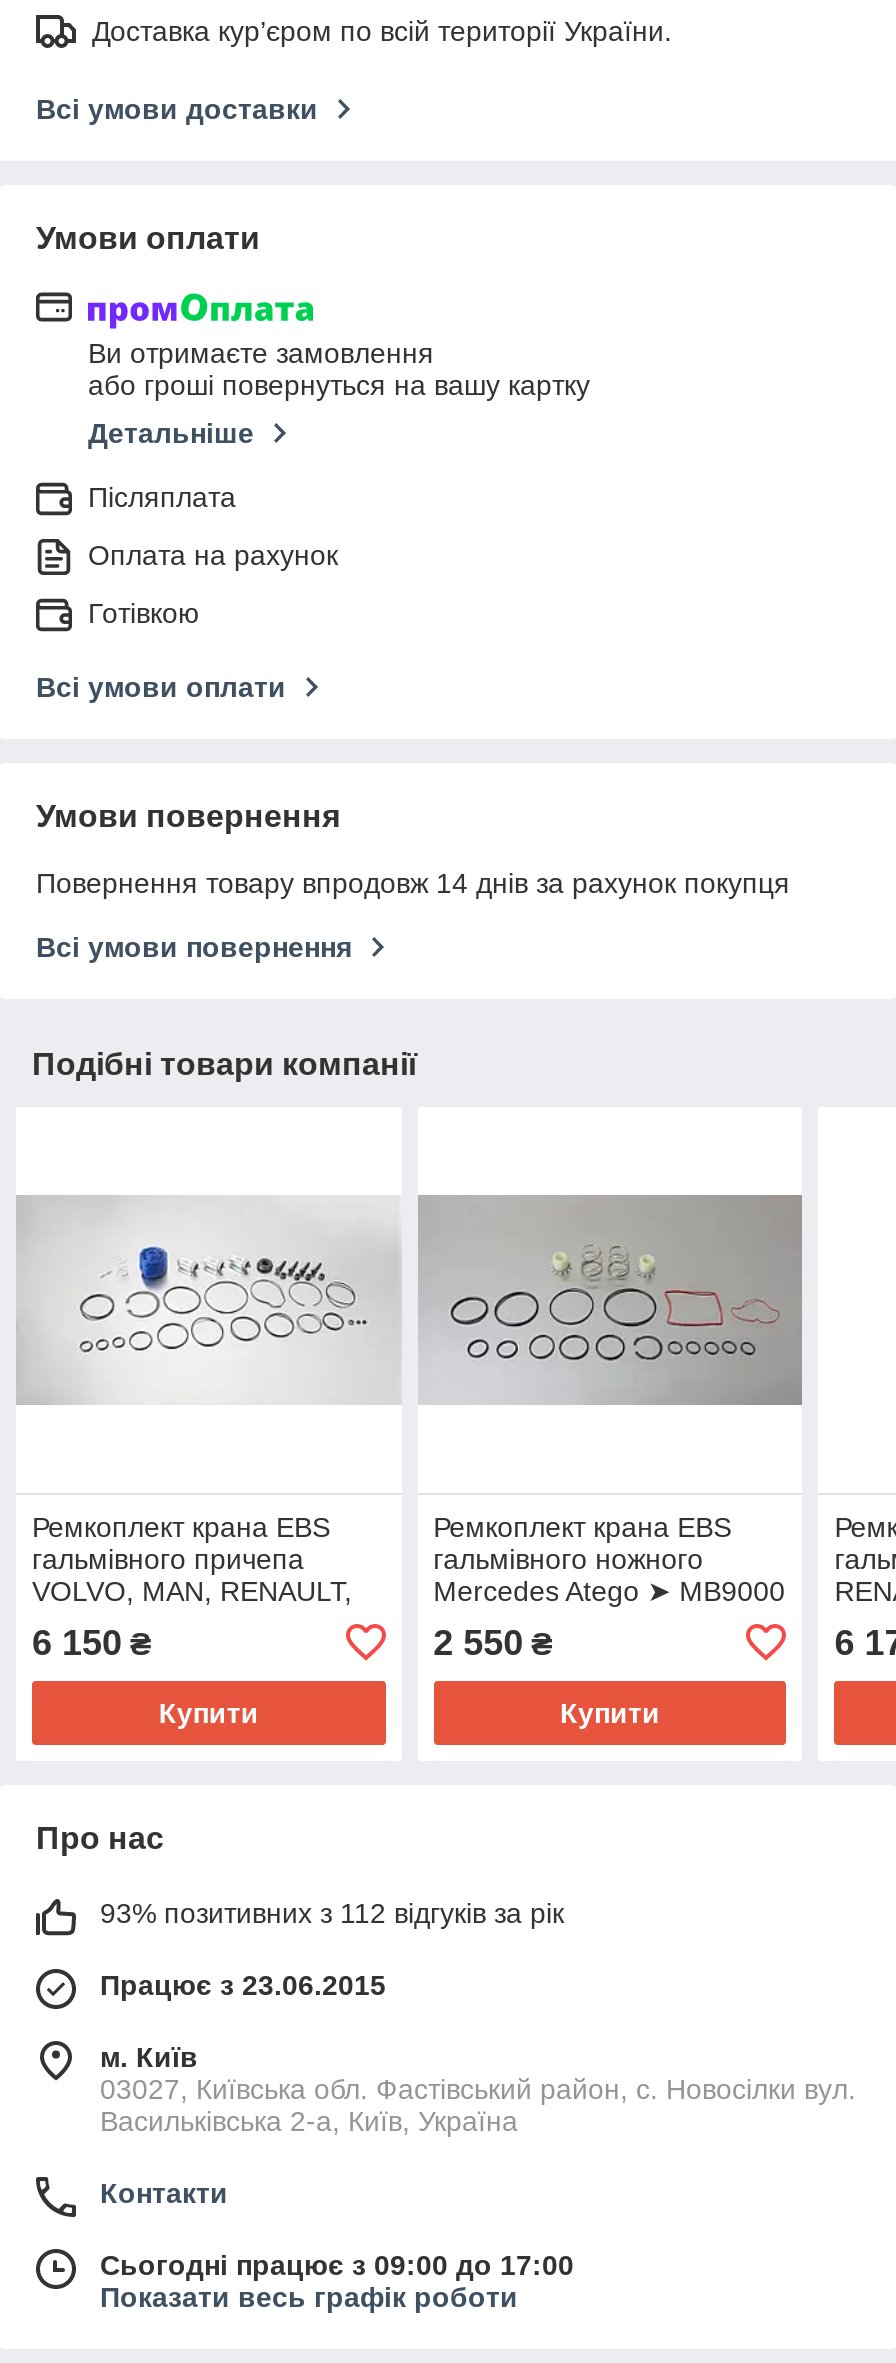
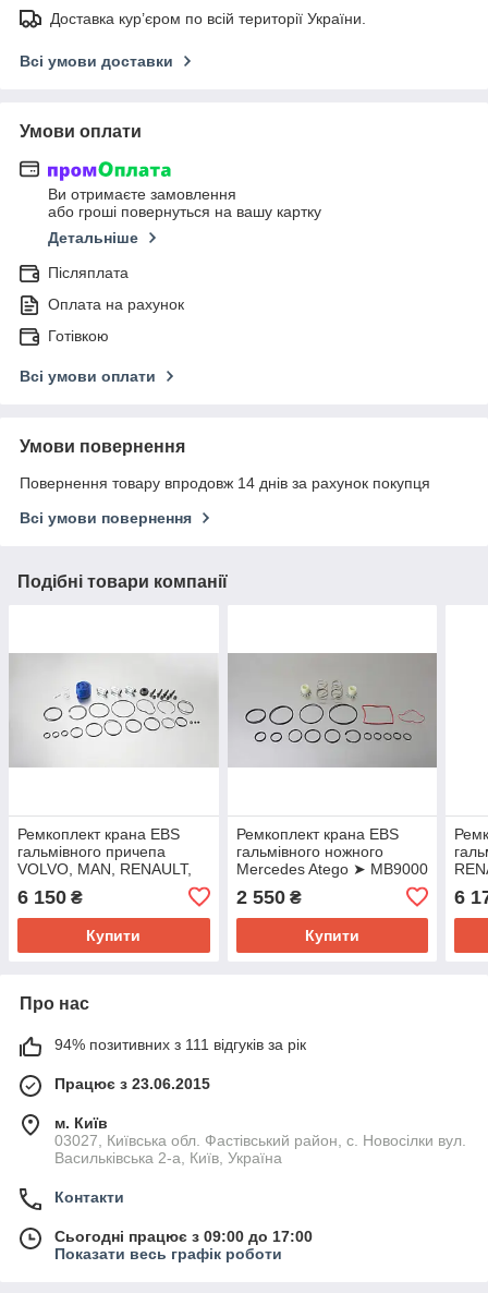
- 93% позитивних з 112 відгуків за рік
+ 94% позитивних з 111 відгуків за рік
